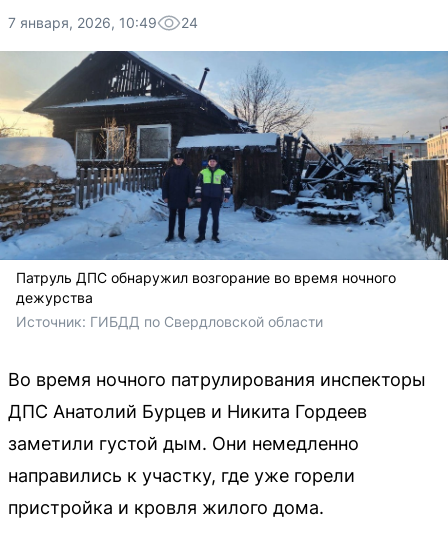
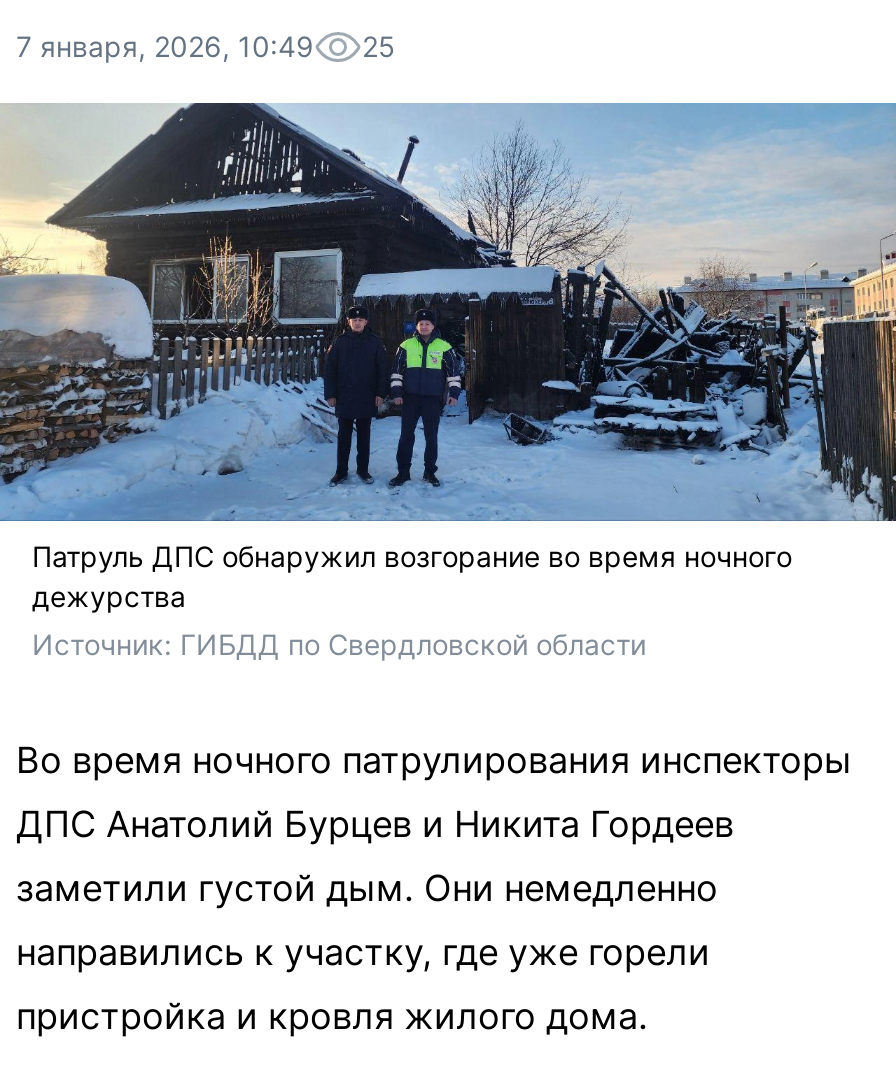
- 7 января, 2026, 10:49 24
+ 7 января, 2026, 10:49 25
